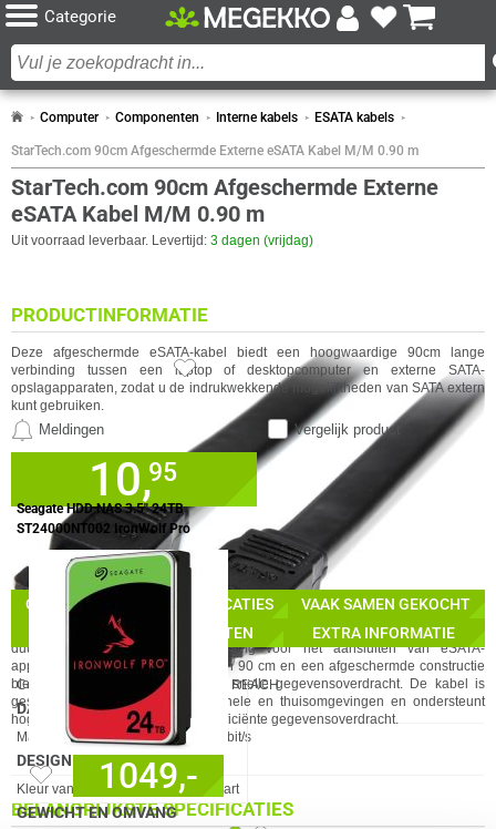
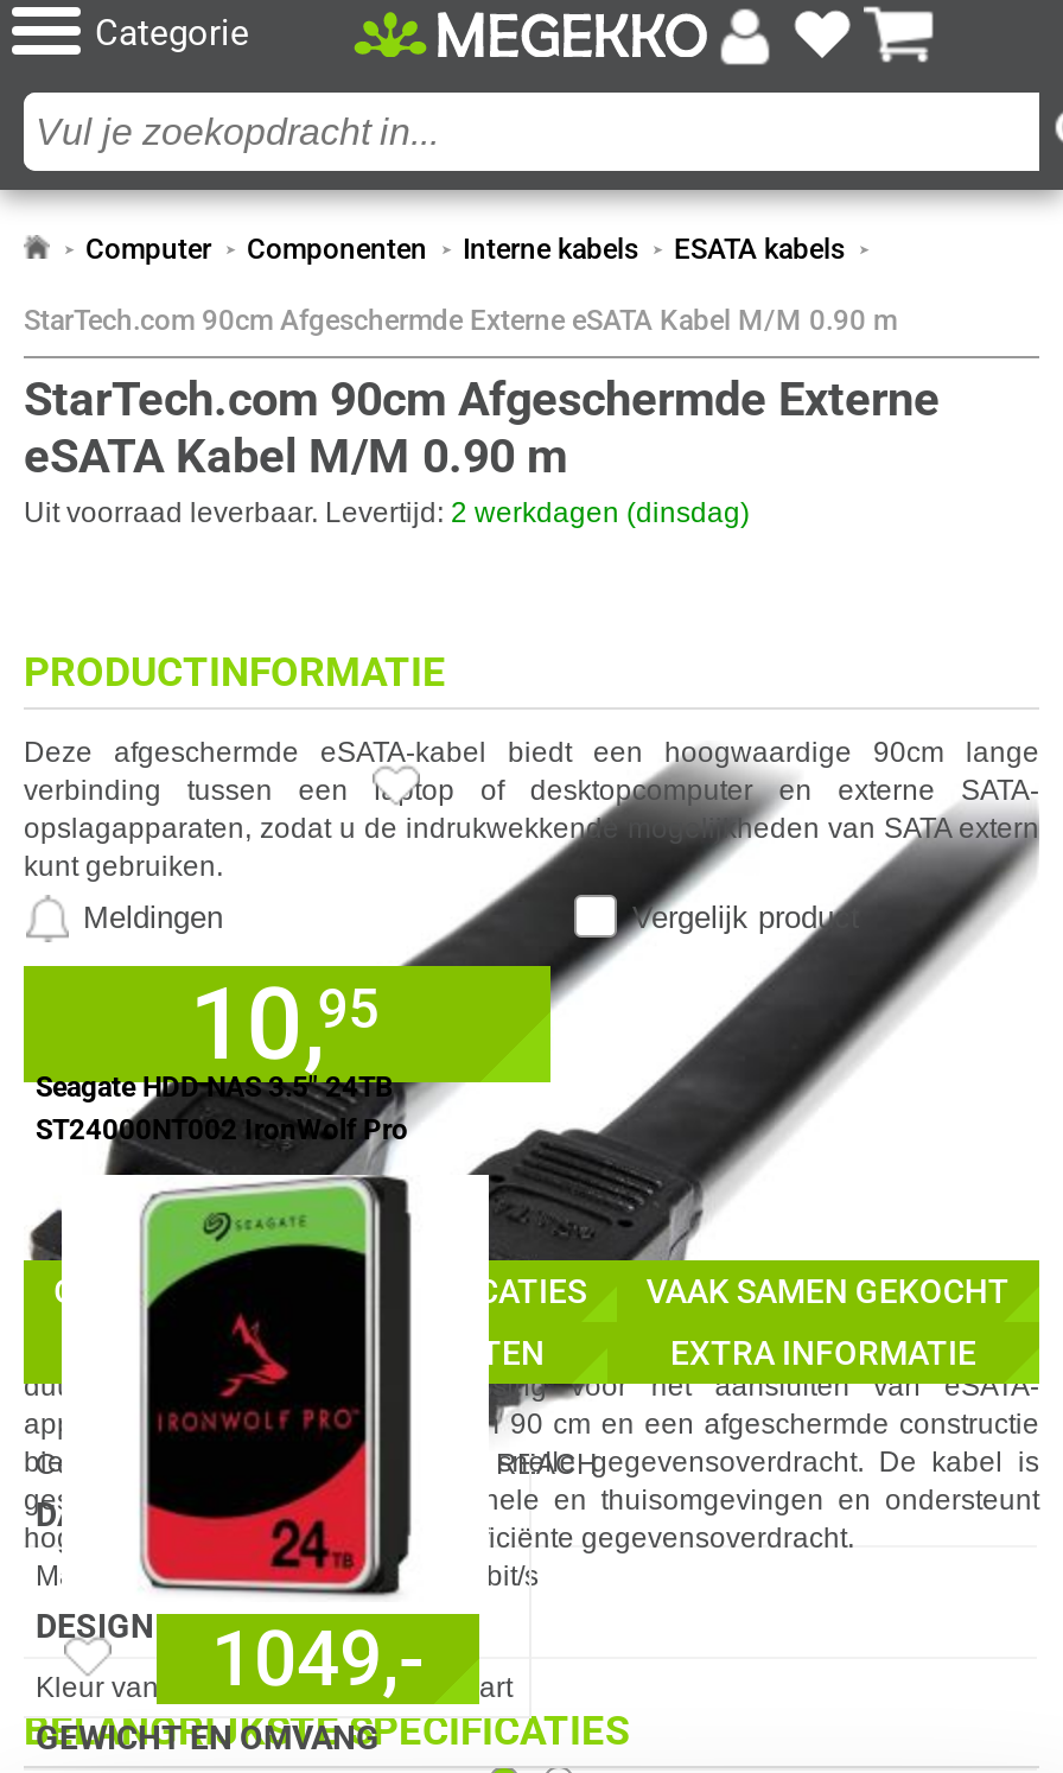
- Uit voorraad leverbaar. Levertijd: 3 dagen (vrijdag)
+ Uit voorraad leverbaar. Levertijd: 2 werkdagen (dinsdag)
